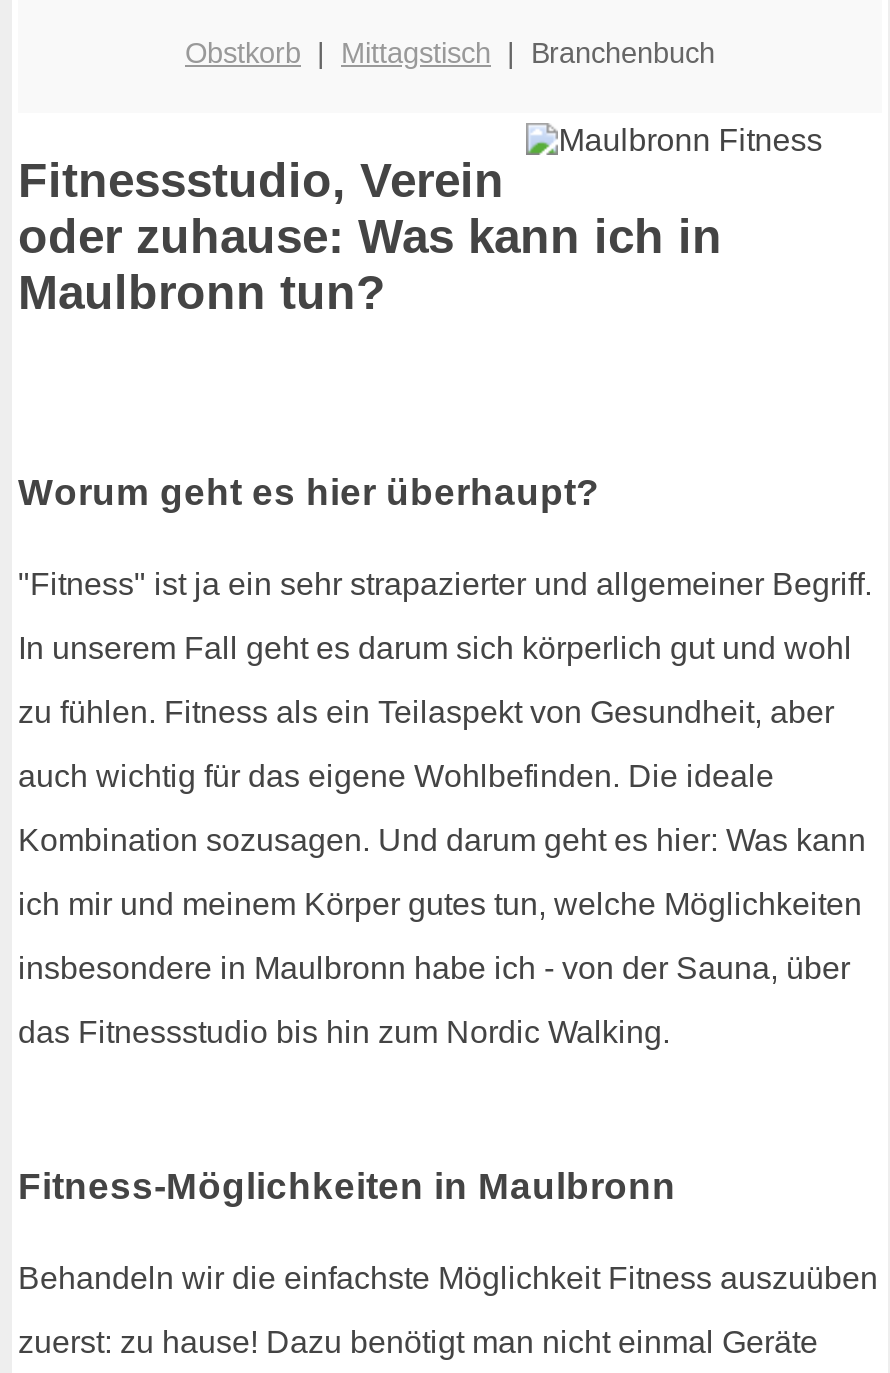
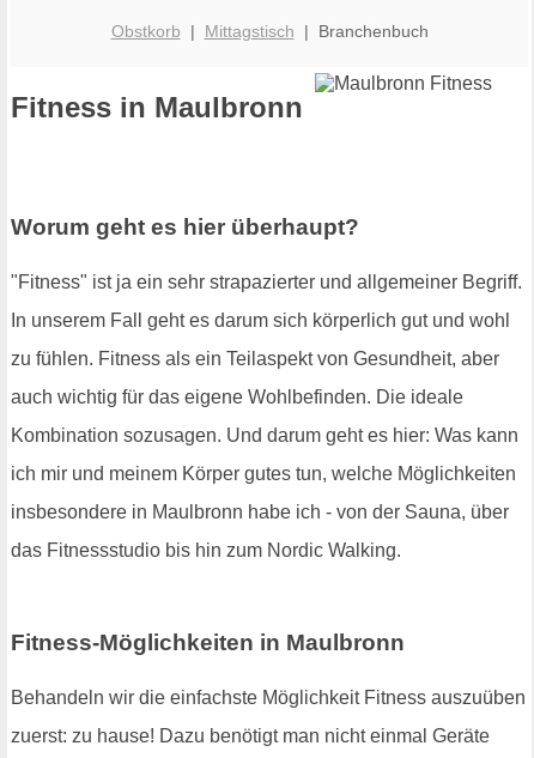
- Fitnessstudio, Verein
- oder zuhause: Was kann ich in
- Maulbronn tun?
+ Fitness in Maulbronn
